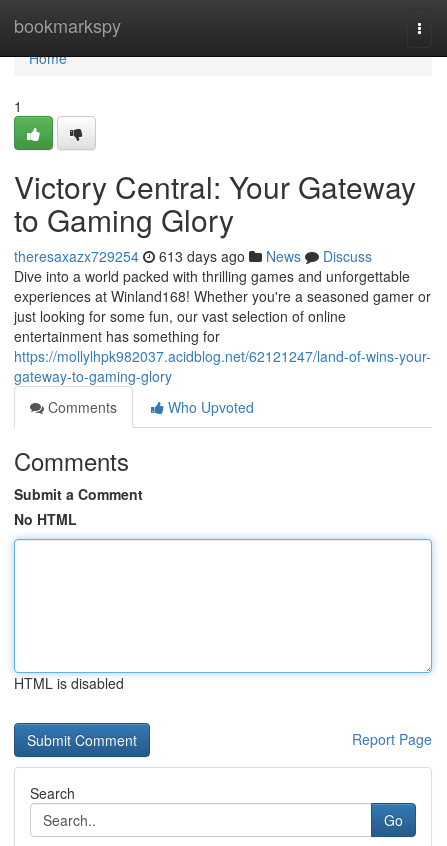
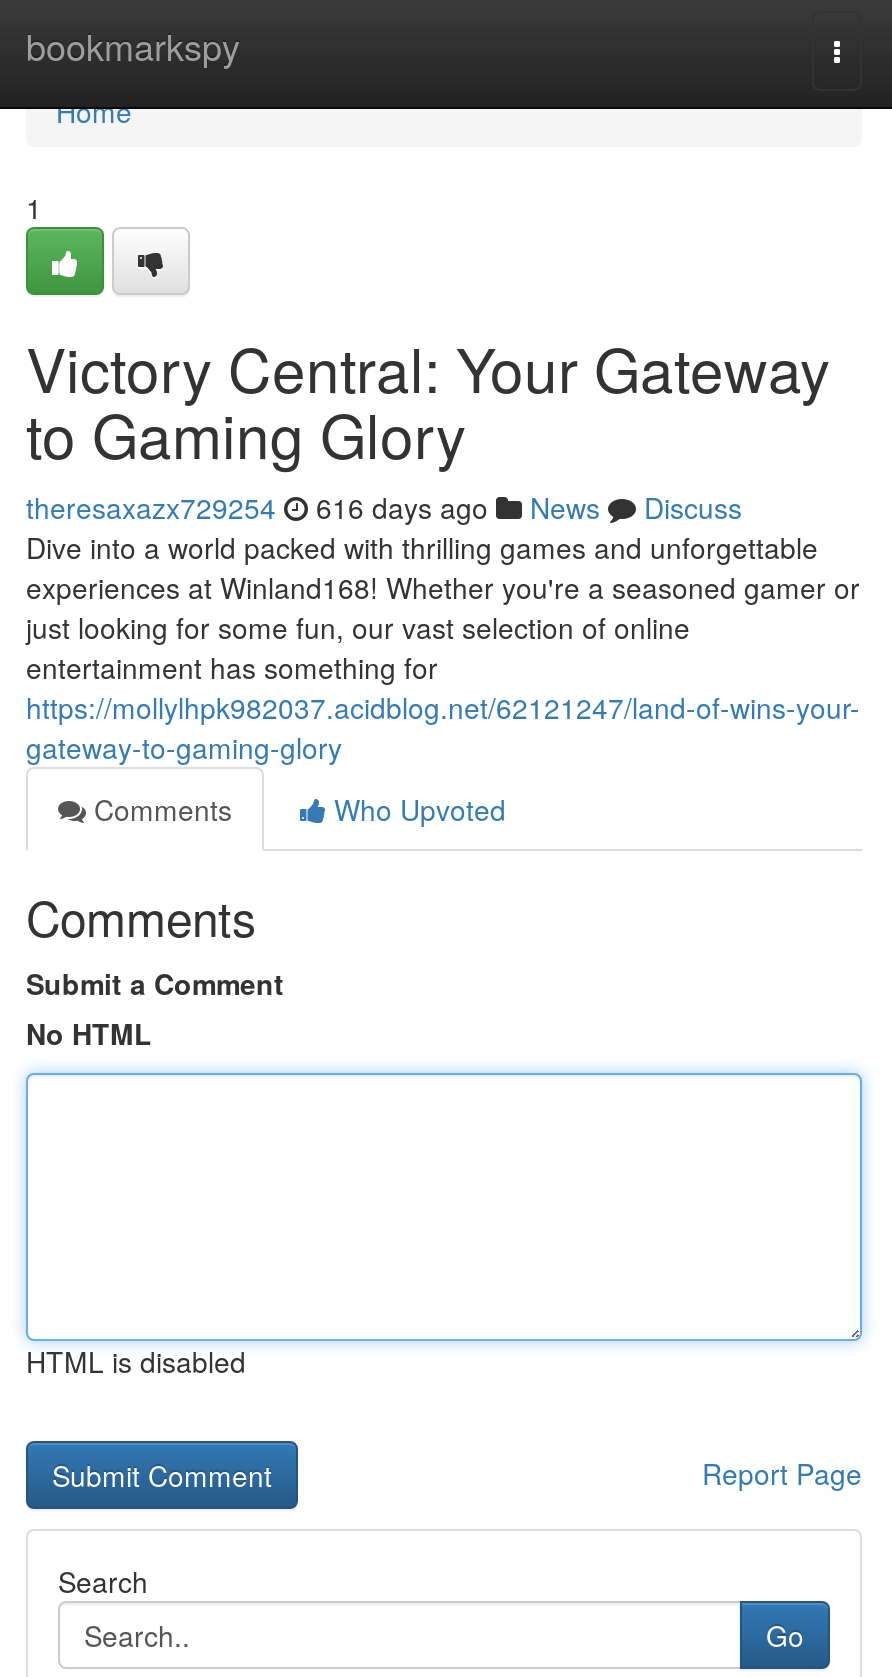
- theresaxazx729254 613 days ago News Discuss
+ theresaxazx729254 616 days ago News Discuss
